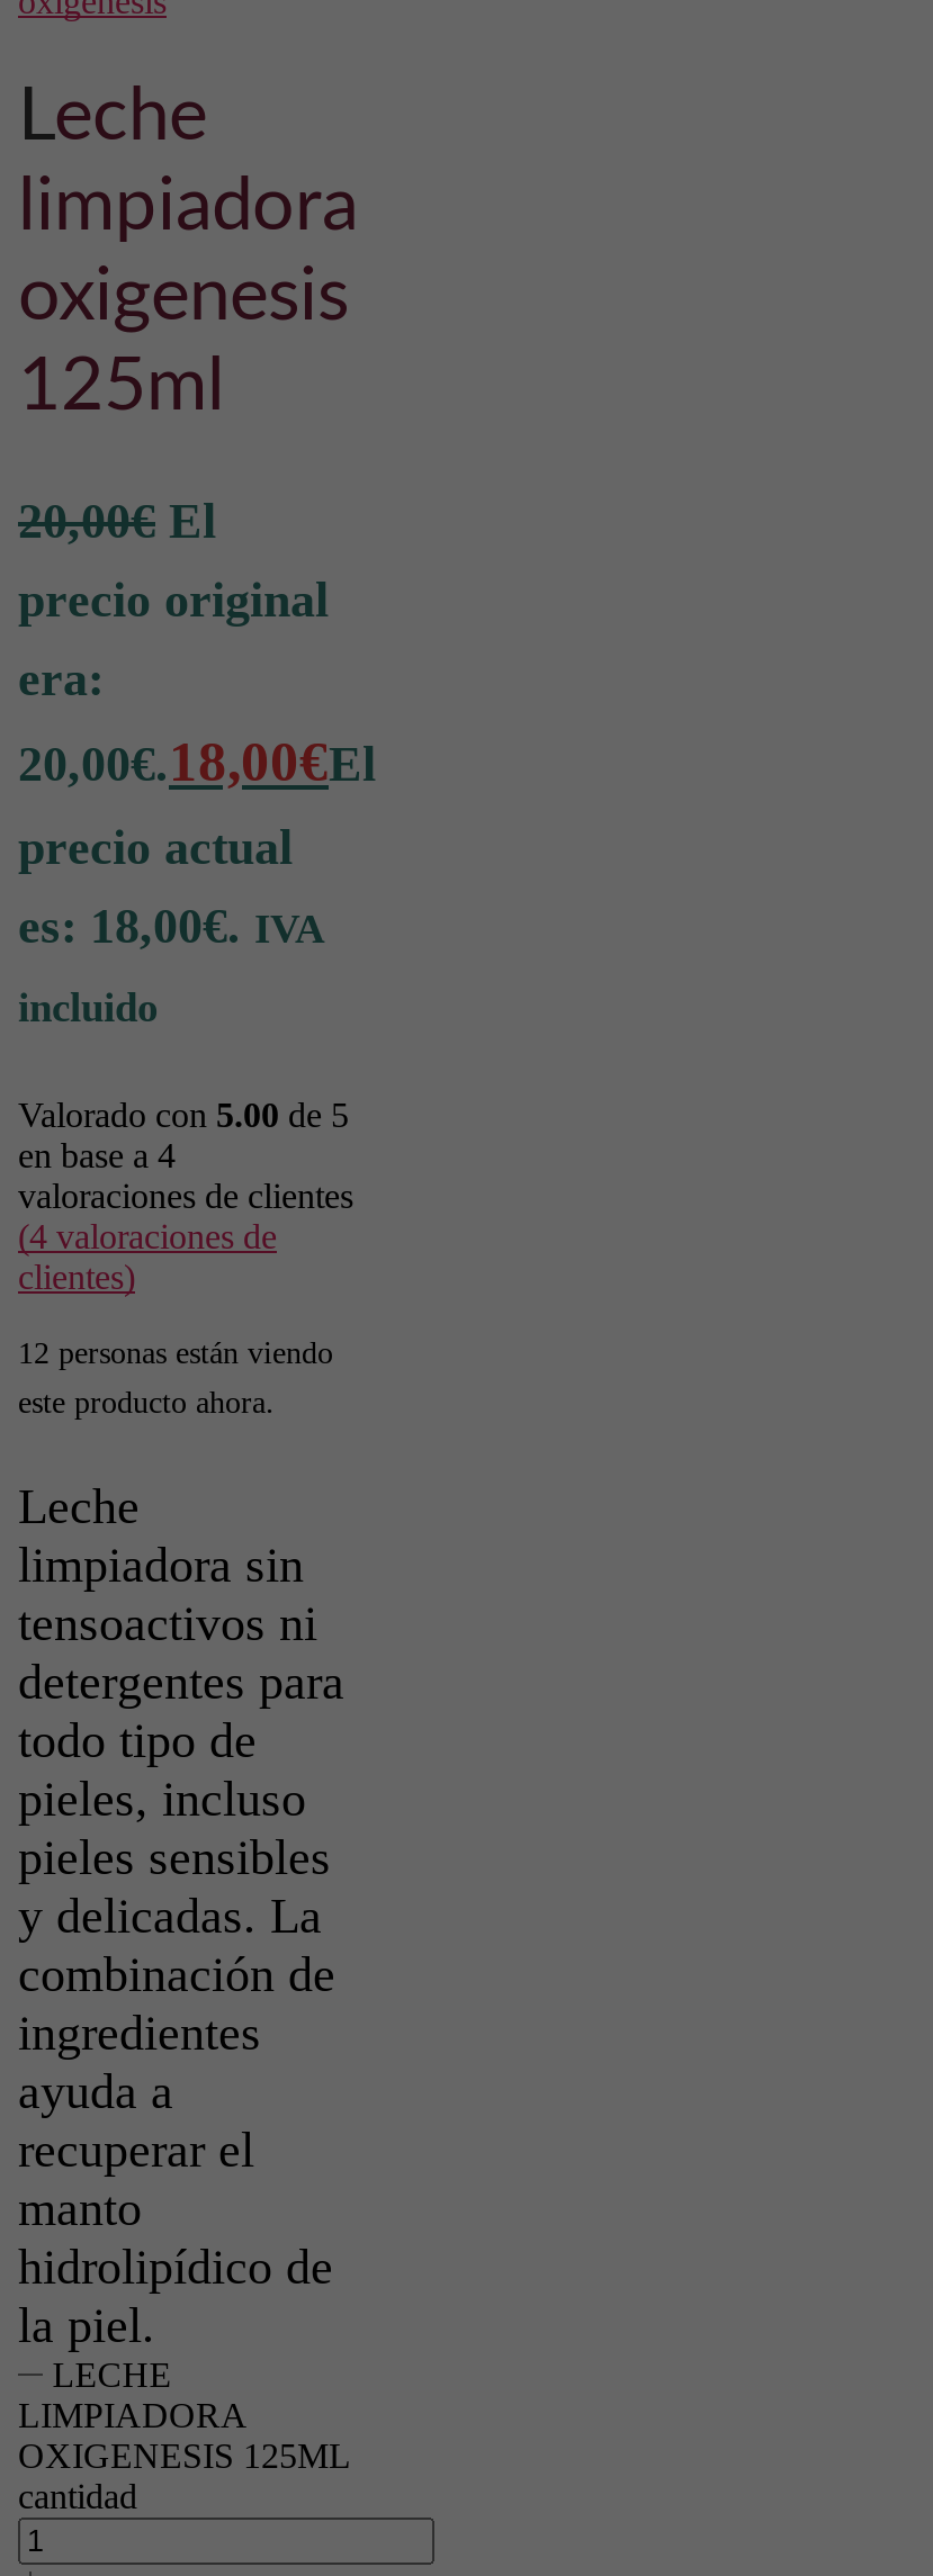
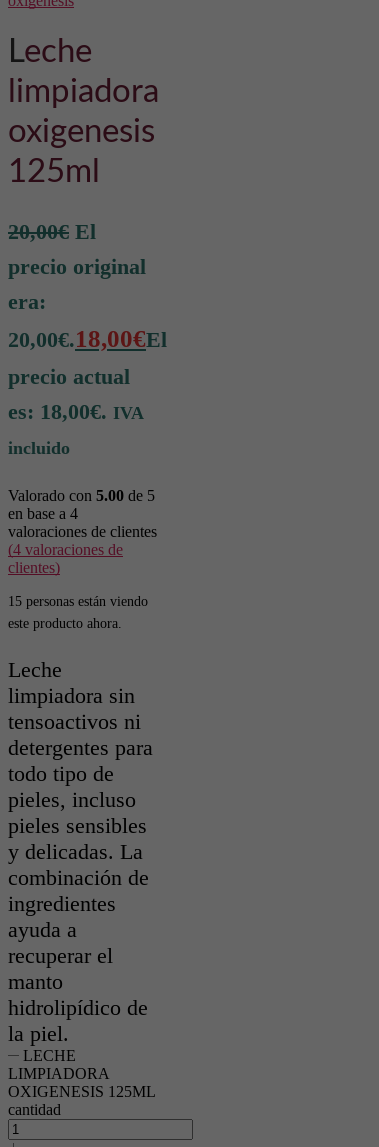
- 12 personas están viendo
+ 15 personas están viendo
